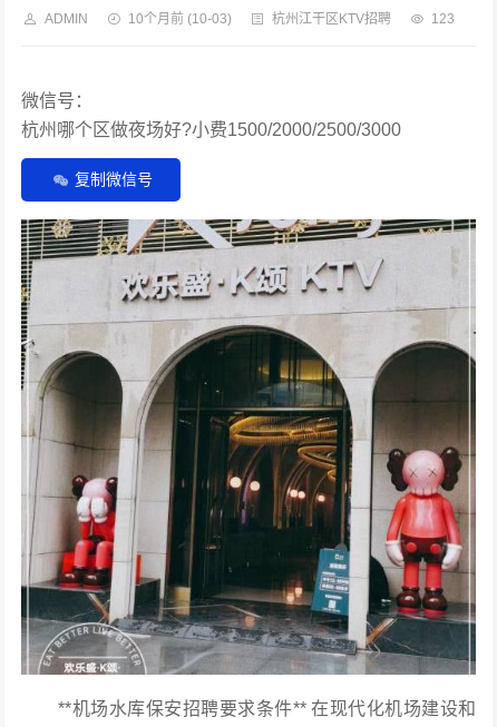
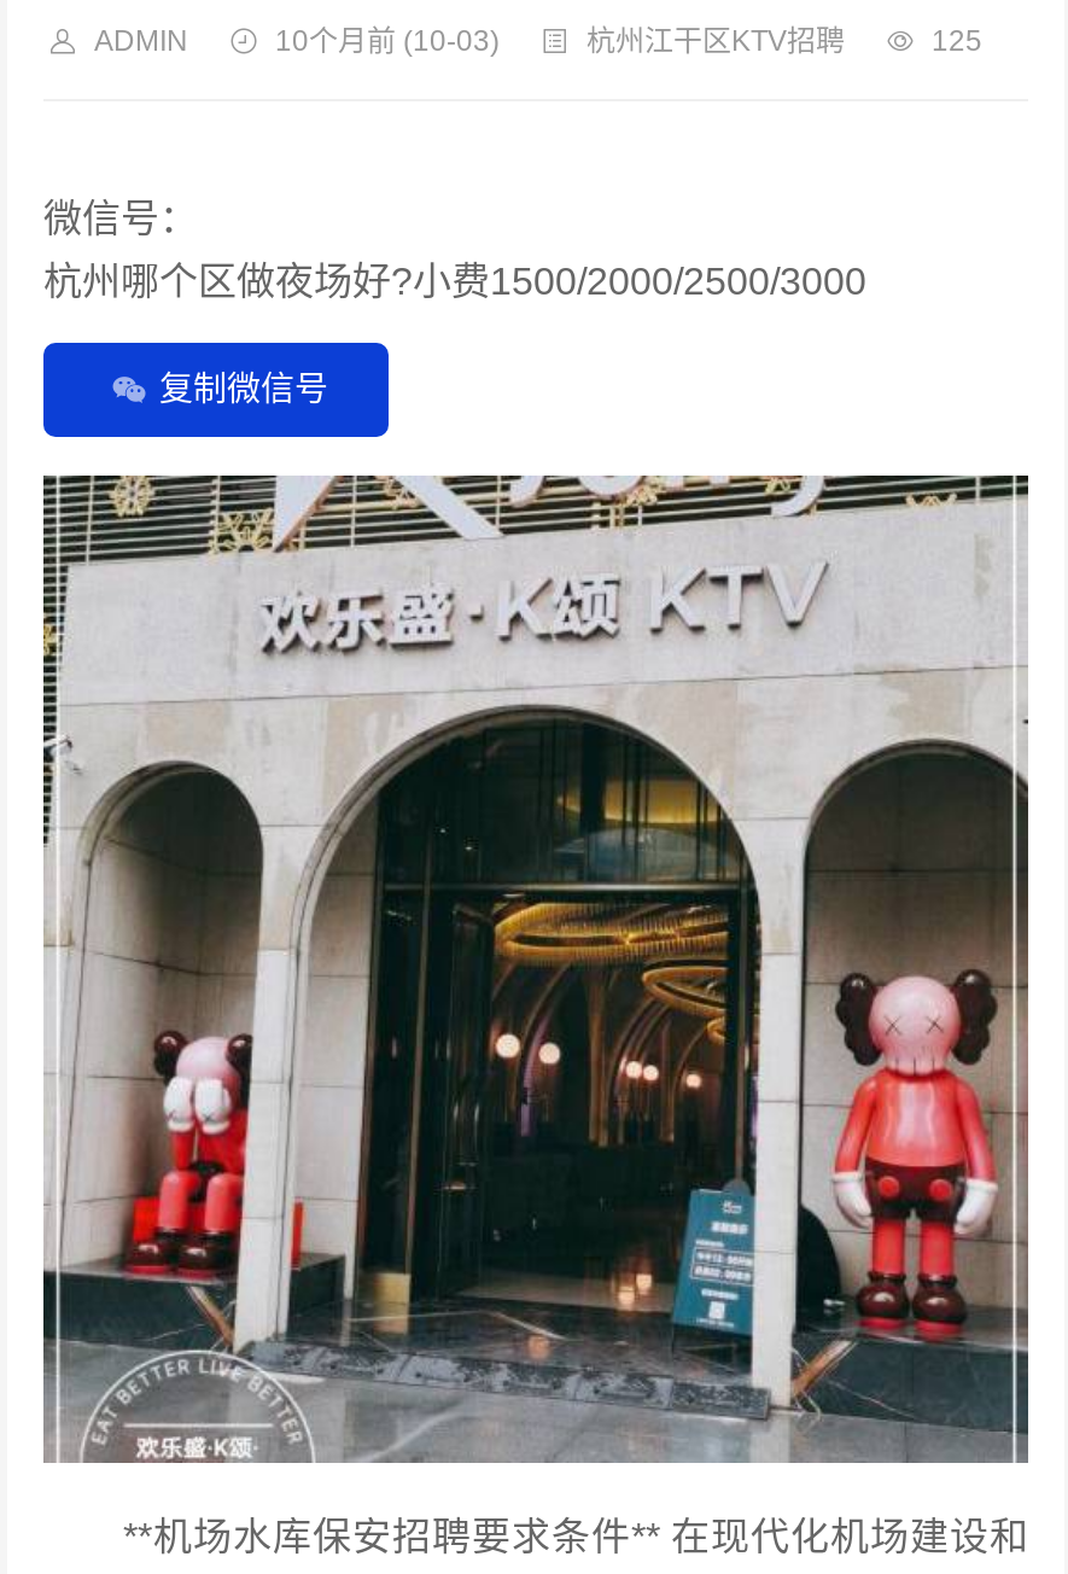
- 123
+ 125
